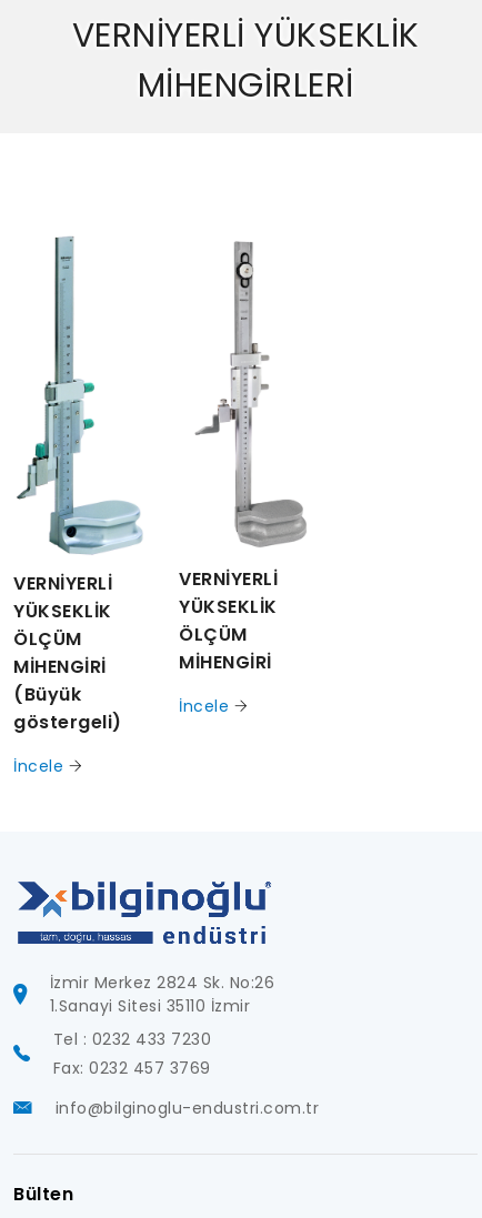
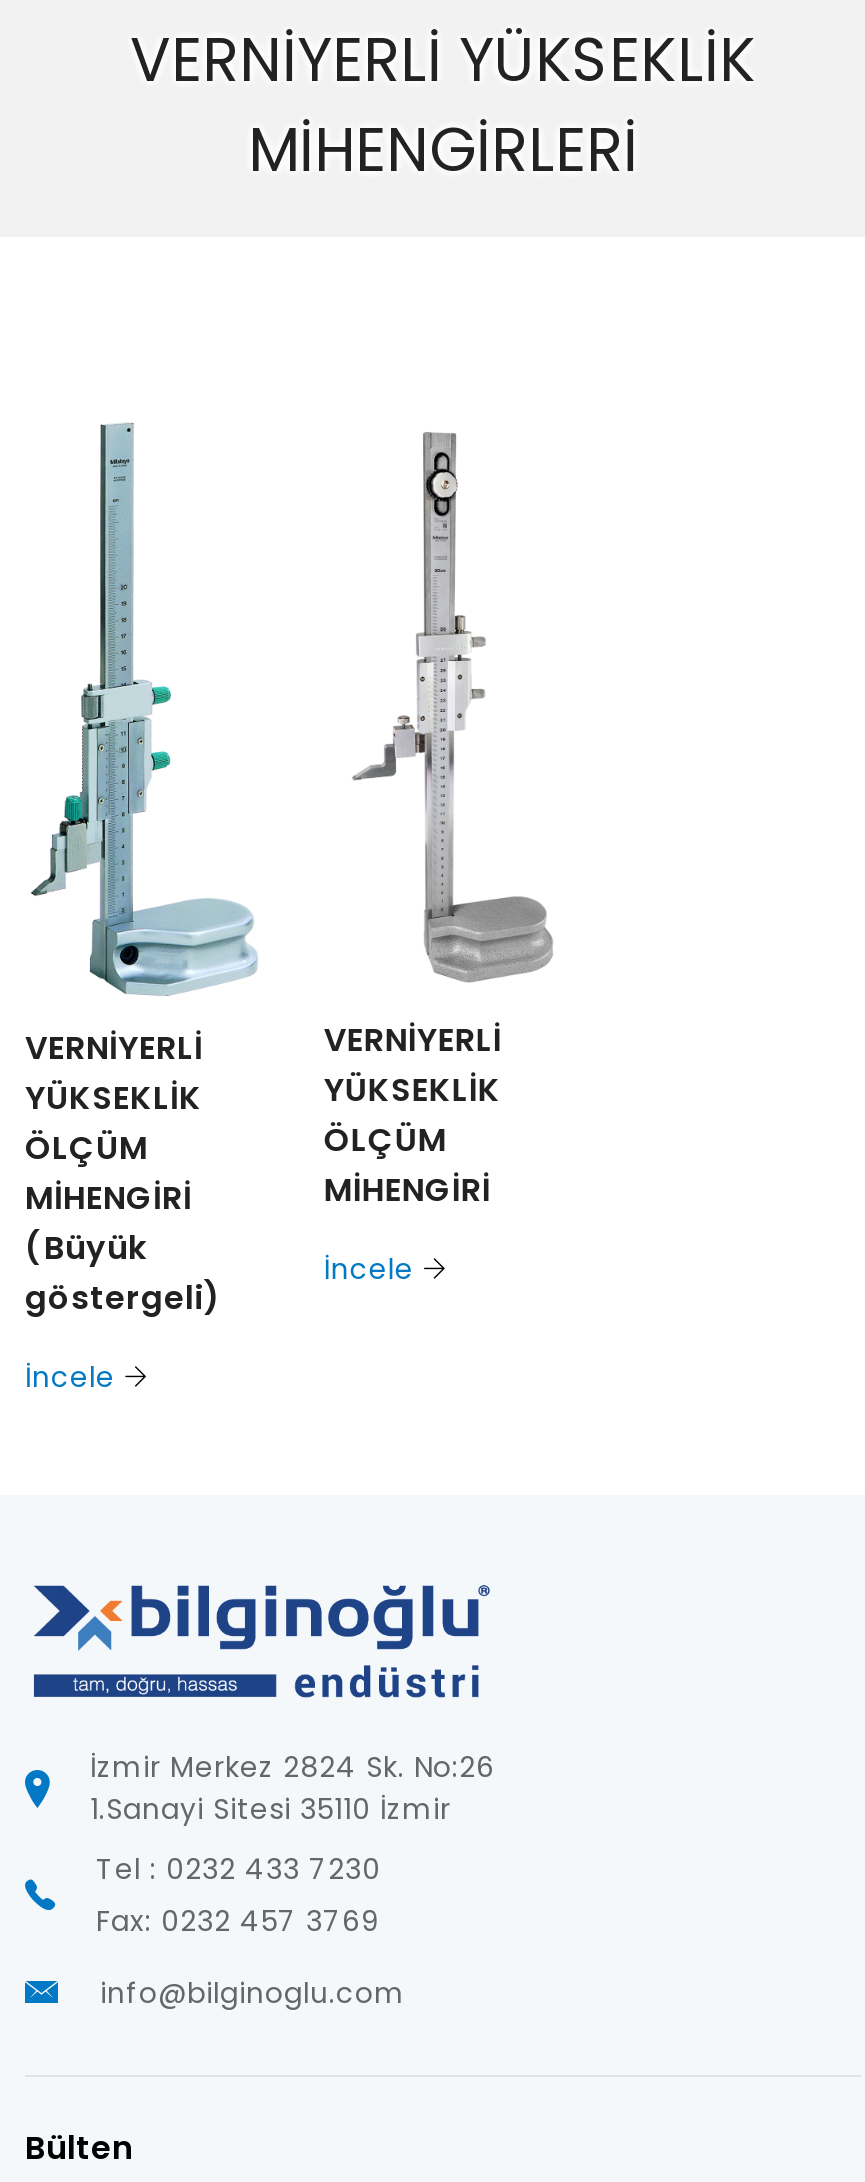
- info@bilginoglu-endustri.com.tr
+ info@bilginoglu.com
